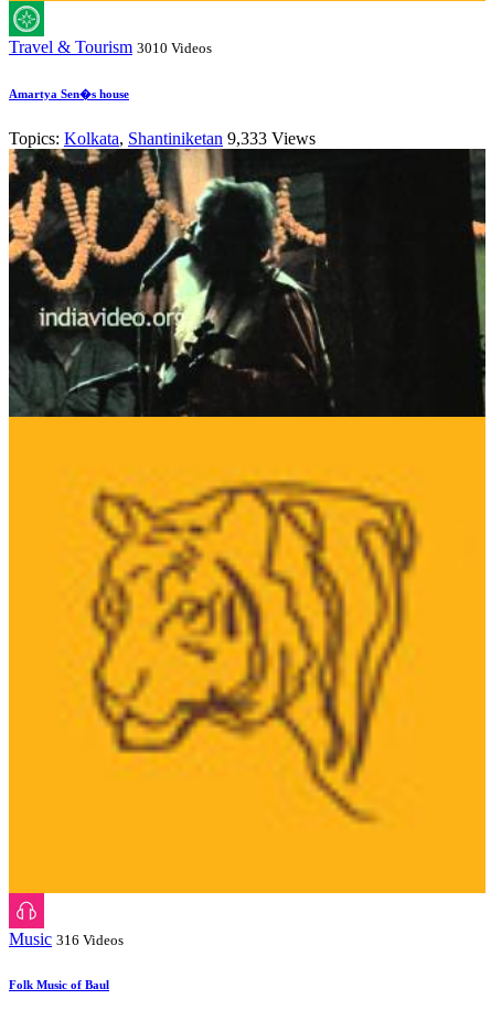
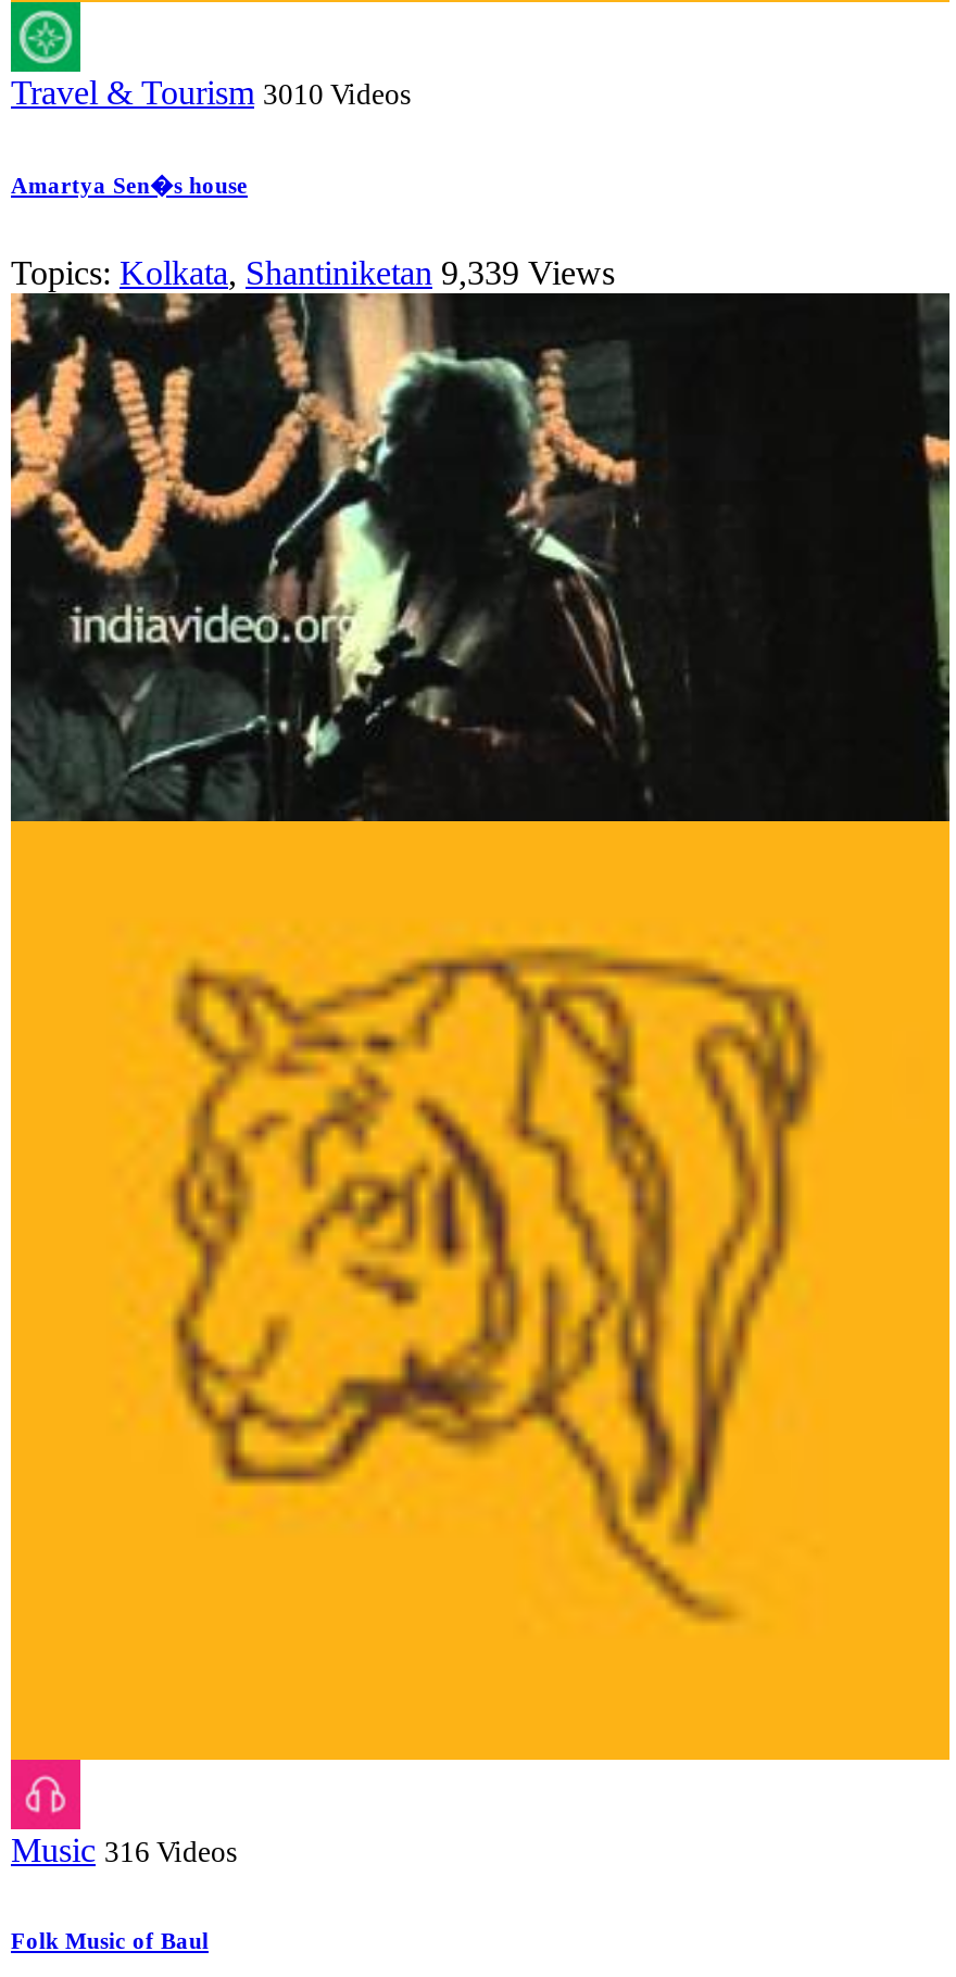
- Topics: Kolkata, Shantiniketan 9,333 Views
+ Topics: Kolkata, Shantiniketan 9,339 Views
